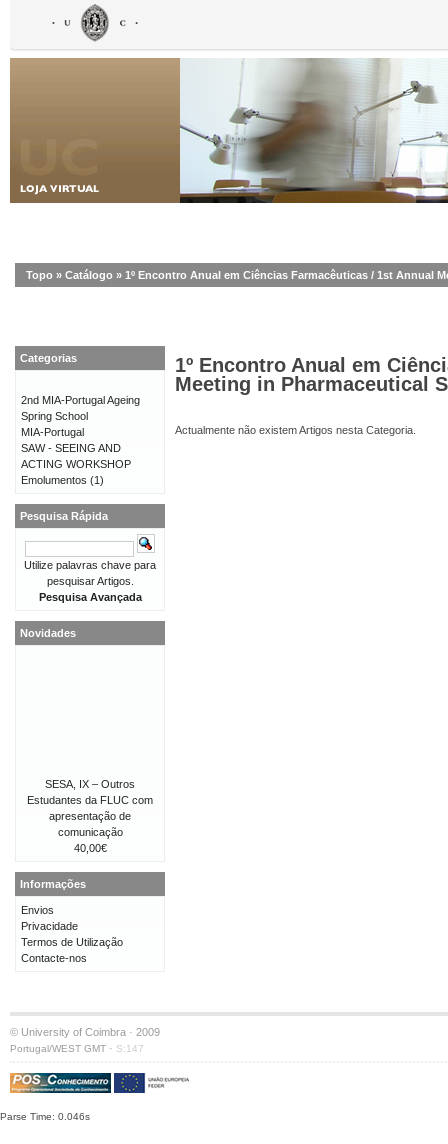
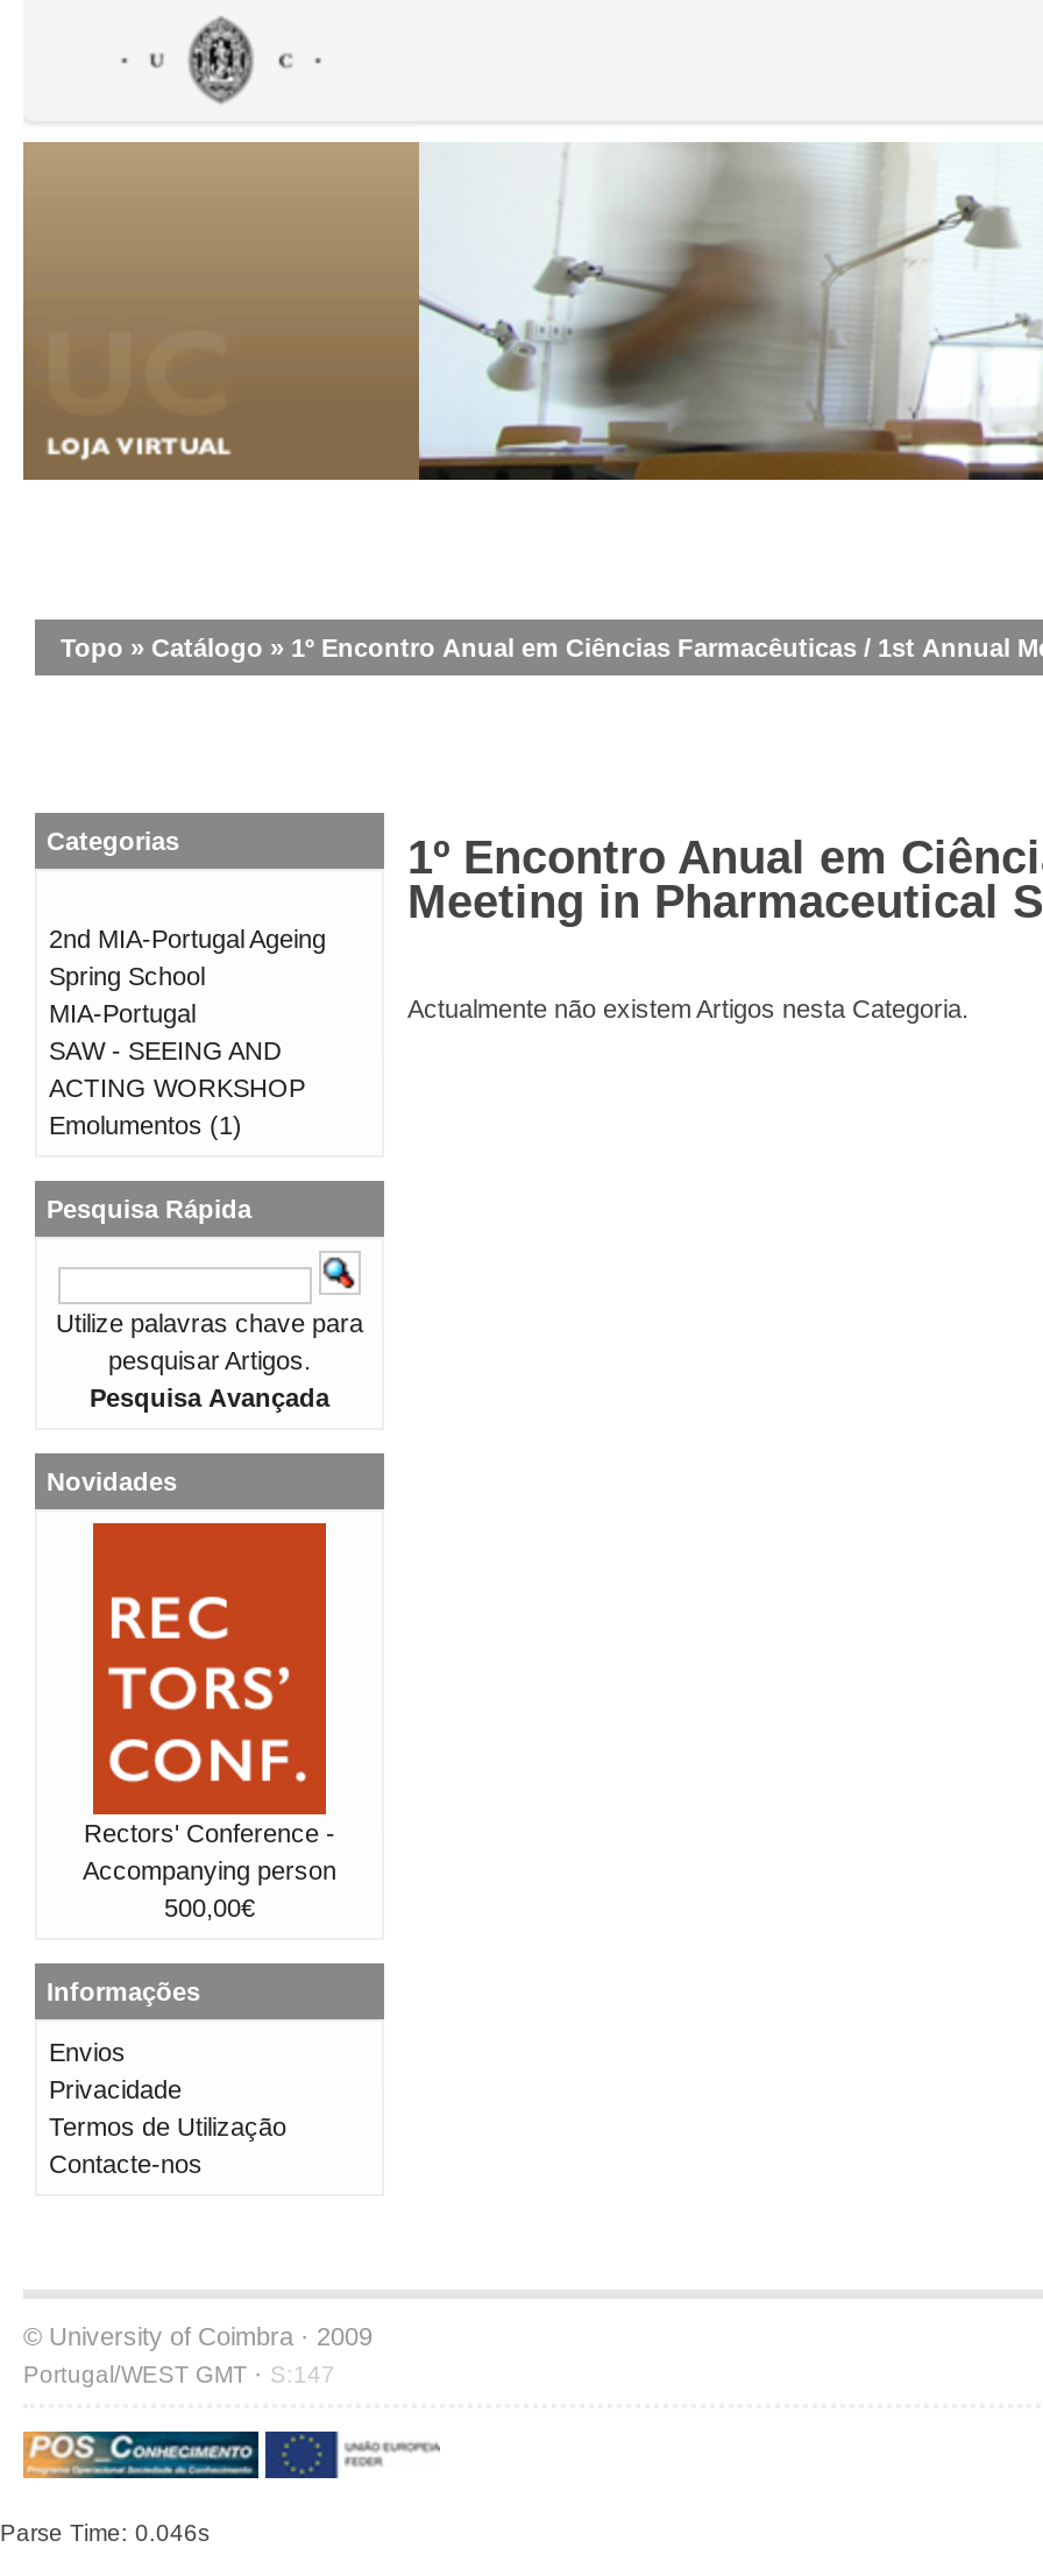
+ [image]

- SESA, IX – Outros
- Estudantes da FLUC com
- apresentação de
- comunicação
- 40,00€
+ Rectors' Conference -
+ Accompanying person
+ 500,00€
